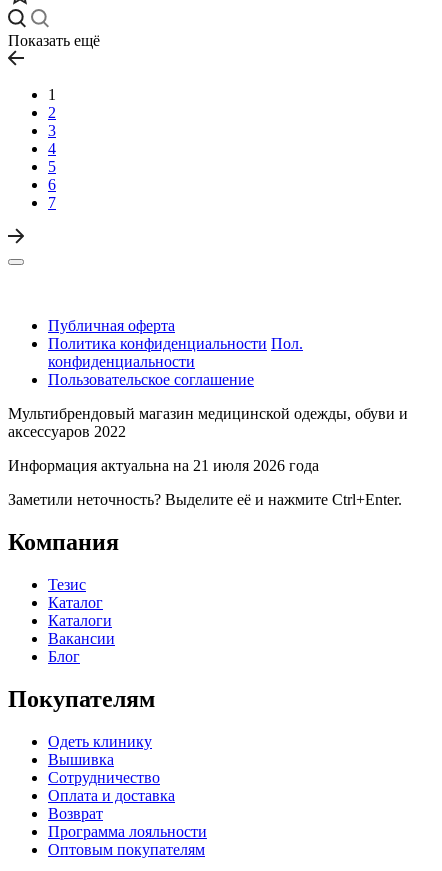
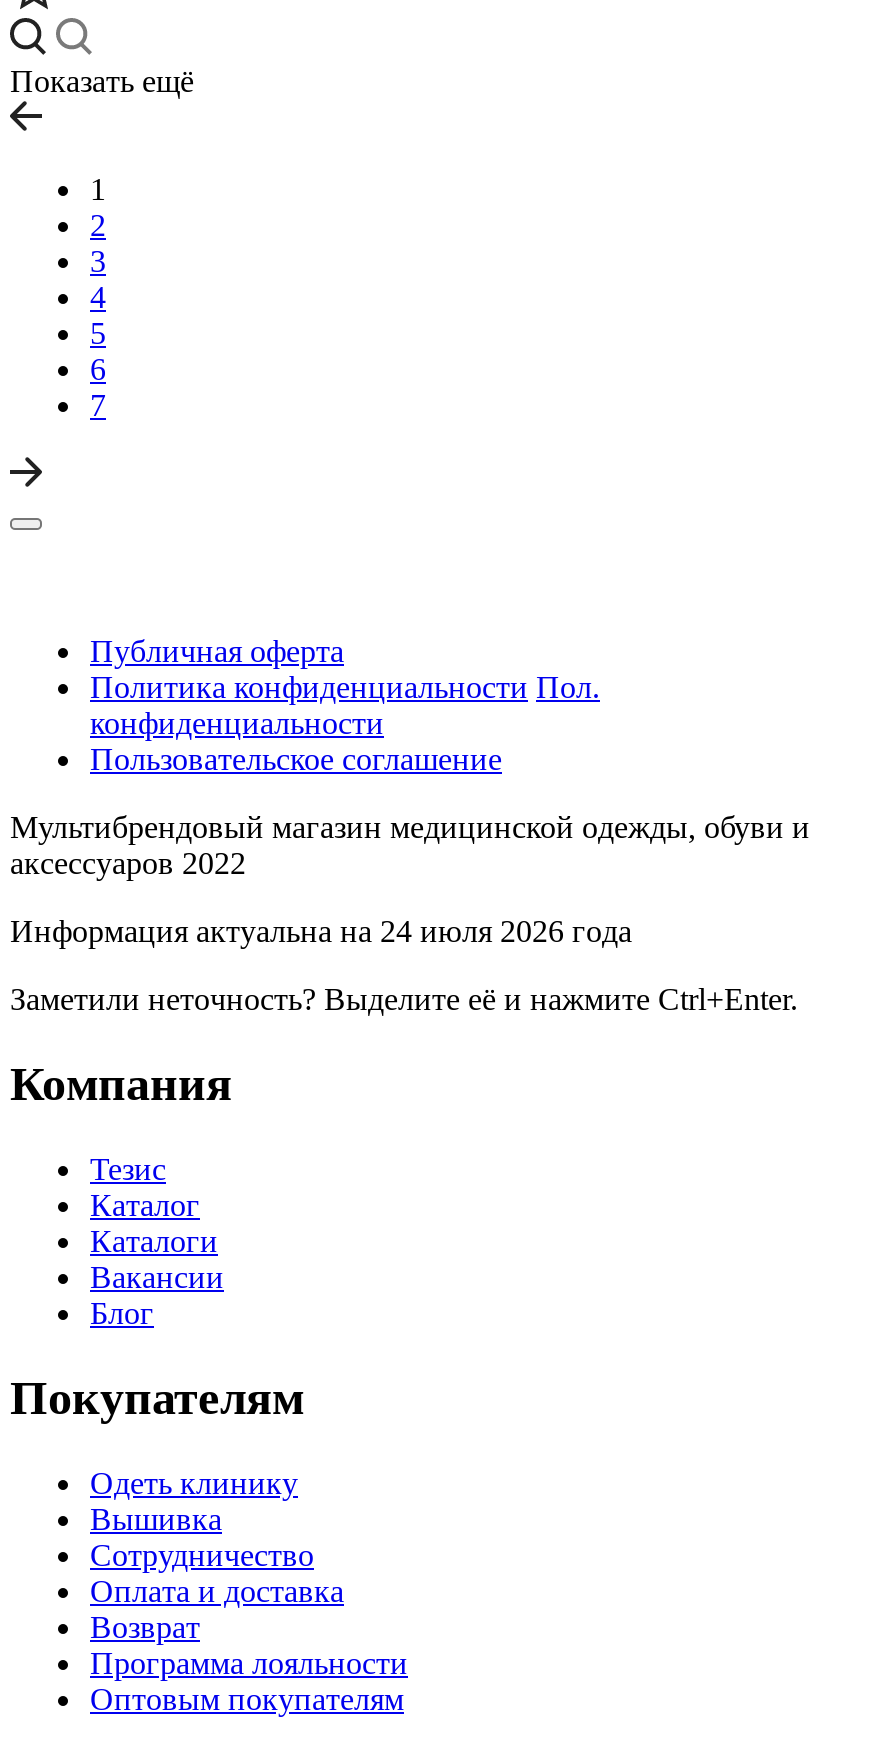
- Информация актуальна на 21 июля 2026 года
+ Информация актуальна на 24 июля 2026 года
